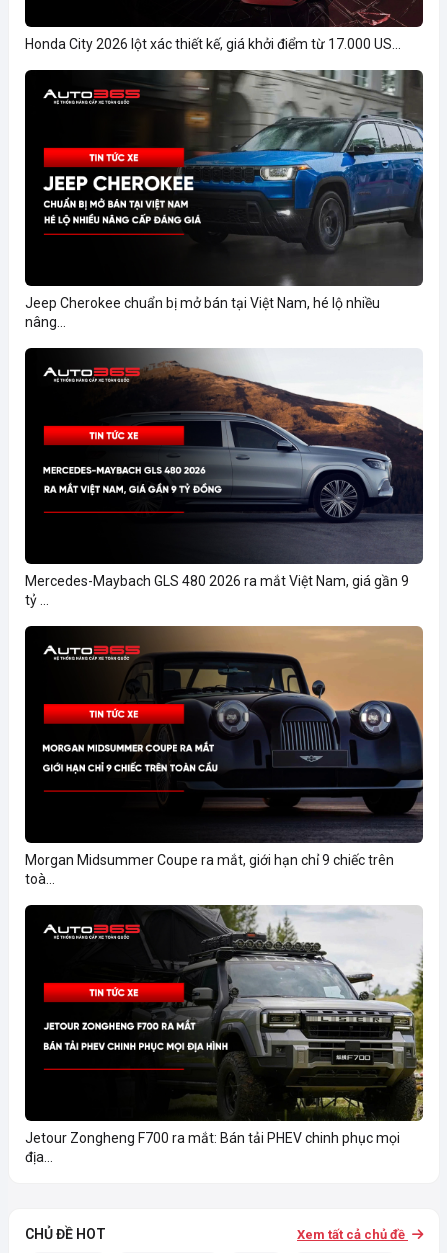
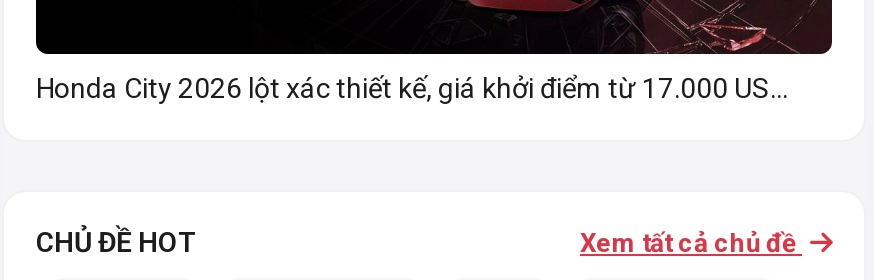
- [image]
- Jeep Cherokee chuẩn bị mở bán tại Việt Nam, hé lộ nhiều
- nâng...

- [image]
- Mercedes-Maybach GLS 480 2026 ra mắt Việt Nam, giá gần 9
- tỷ ...

- [image]
- Morgan Midsummer Coupe ra mắt, giới hạn chỉ 9 chiếc trên
- toà...

- [image]
- Jetour Zongheng F700 ra mắt: Bán tải PHEV chinh phục mọi
- địa...
